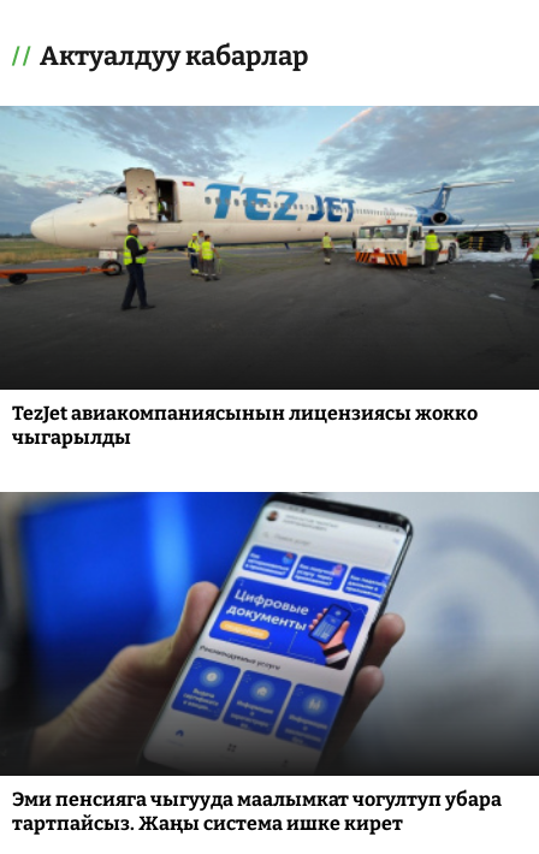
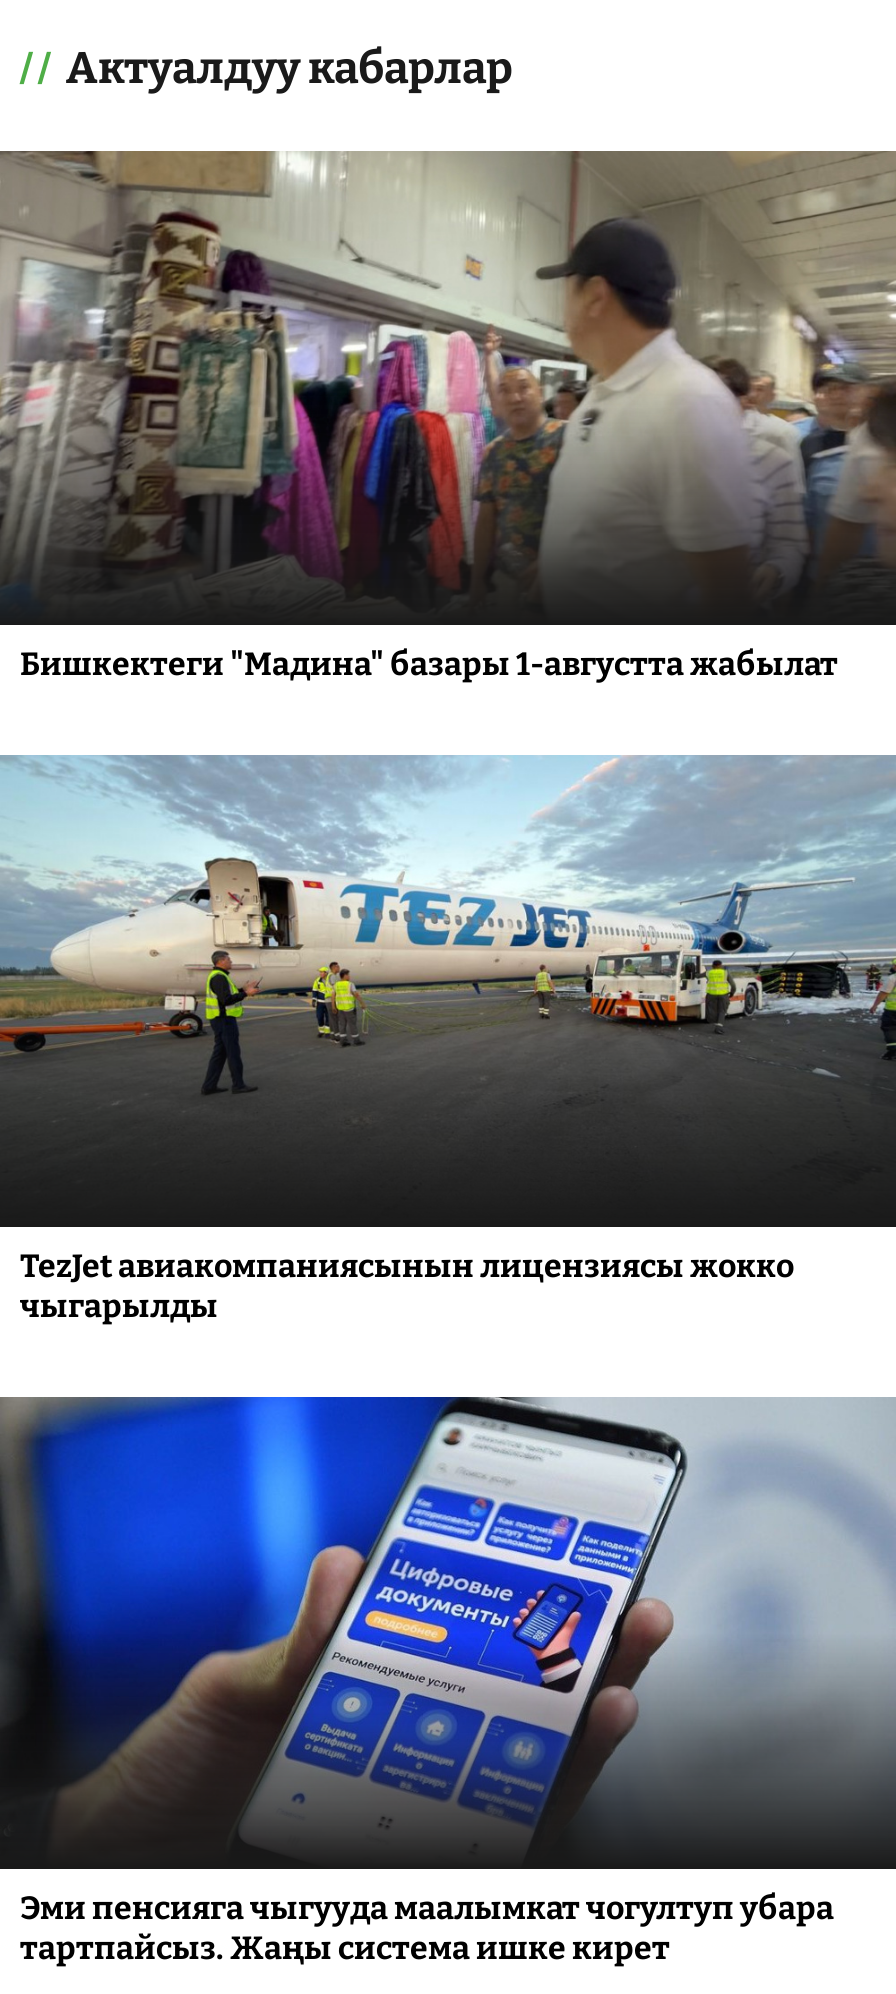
+ [image]
+ Бишкектеги "Мадина" базары 1-августта жабылат
